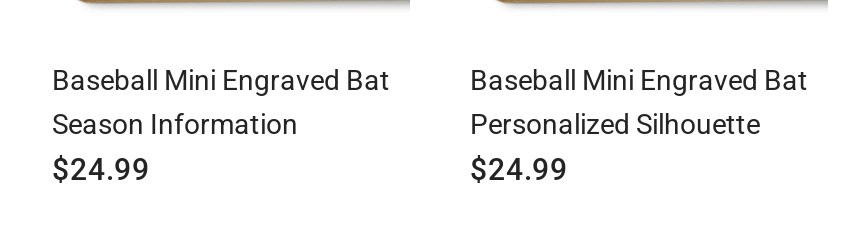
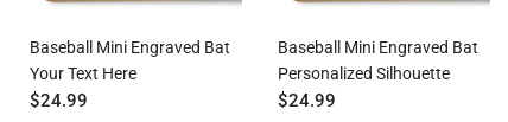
- Season Information
+ Your Text Here
